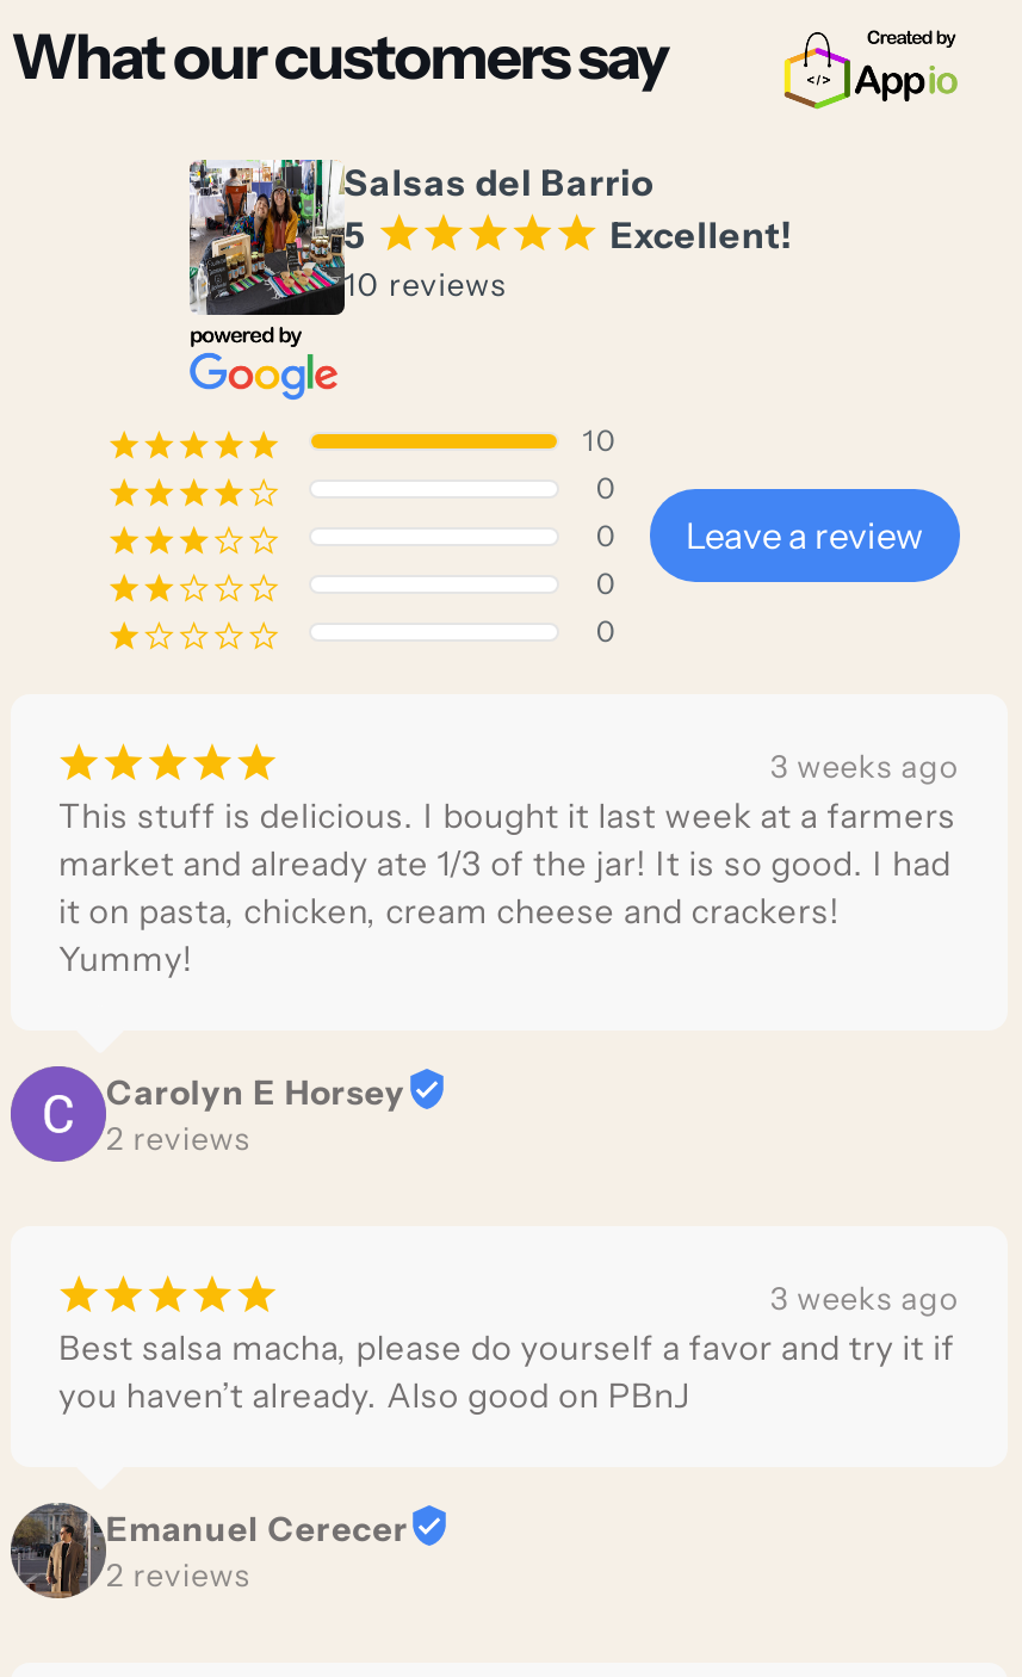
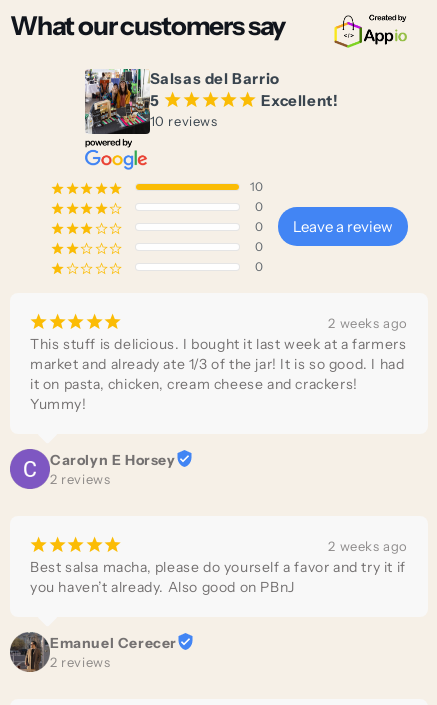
- 3 weeks ago
+ 2 weeks ago

- 3 weeks ago
+ 2 weeks ago
